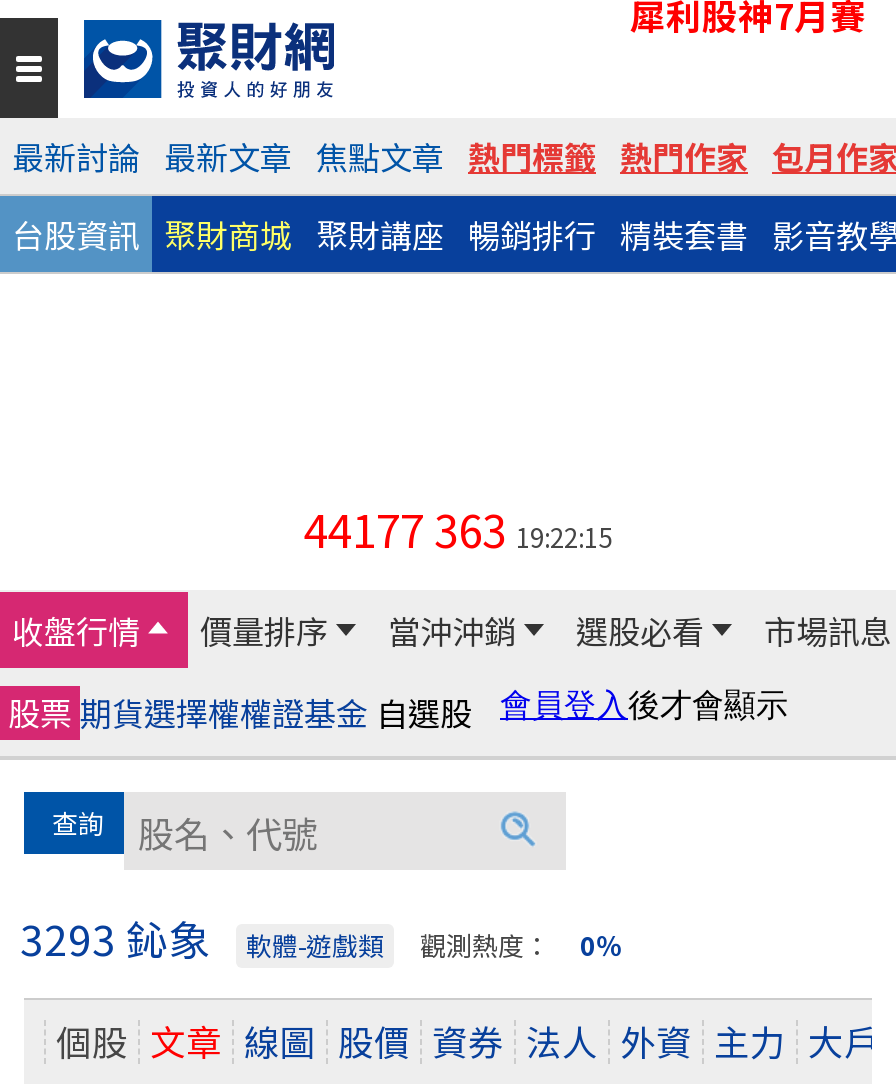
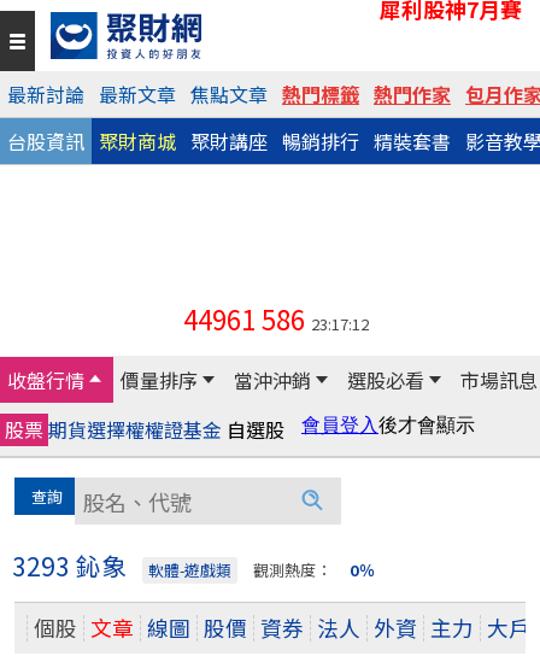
- 44177 363 19:22:15
+ 44961 586 23:17:12
